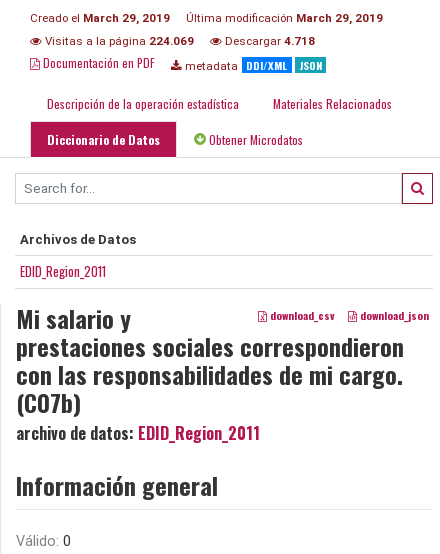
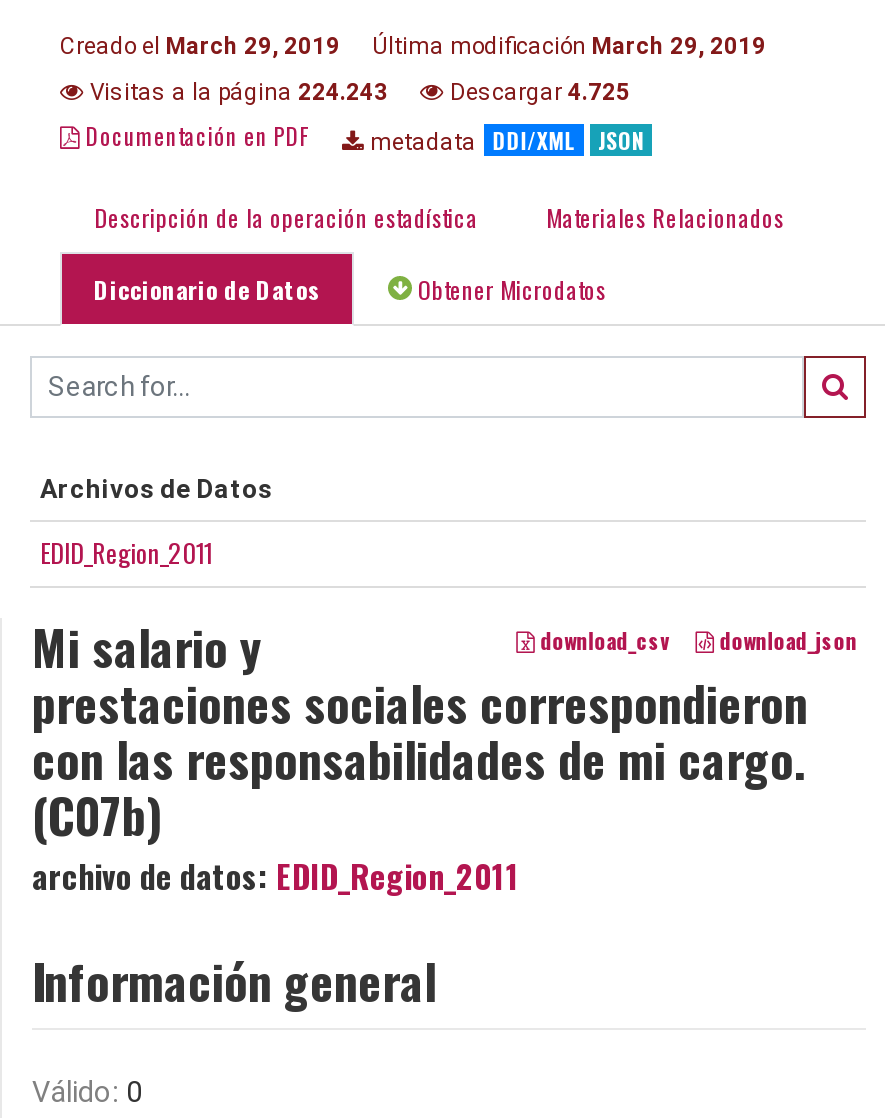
- Visitas a la página 224.069
+ Visitas a la página 224.243

- Descargar 4.718
+ Descargar 4.725
